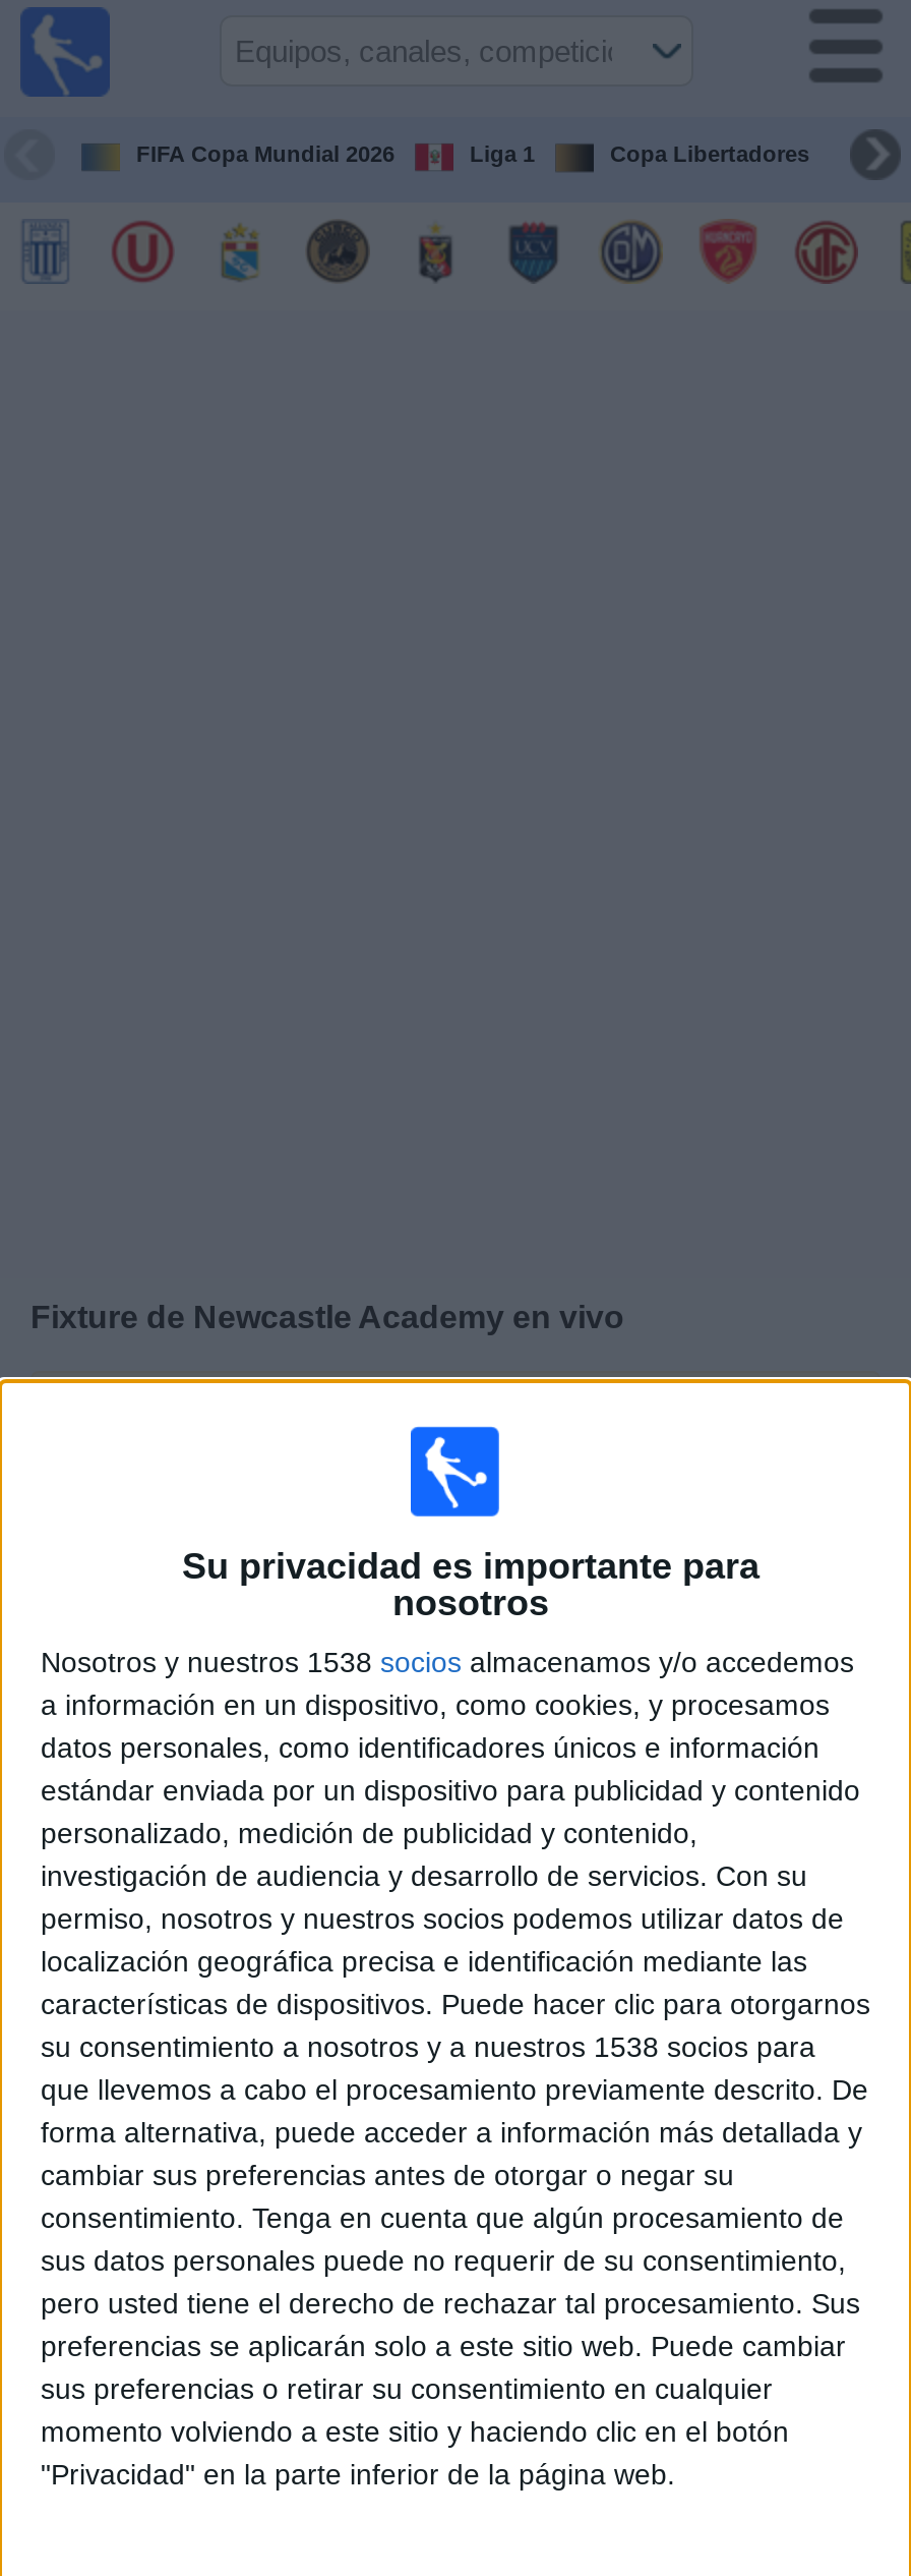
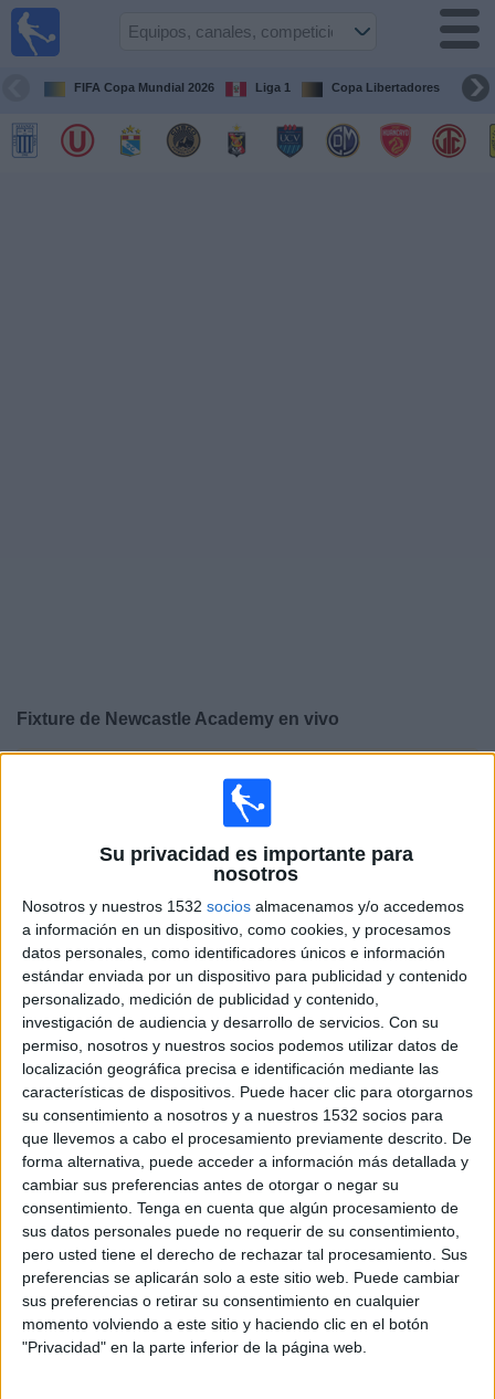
- Nosotros y nuestros 1538 socios almacenamos y/o accedemos
+ Nosotros y nuestros 1532 socios almacenamos y/o accedemos

- su consentimiento a nosotros y a nuestros 1538 socios para
+ su consentimiento a nosotros y a nuestros 1532 socios para
